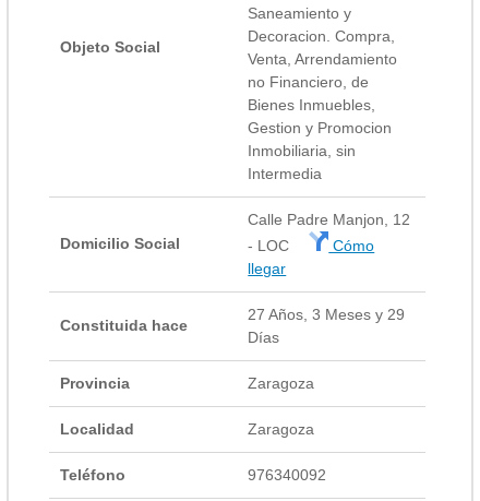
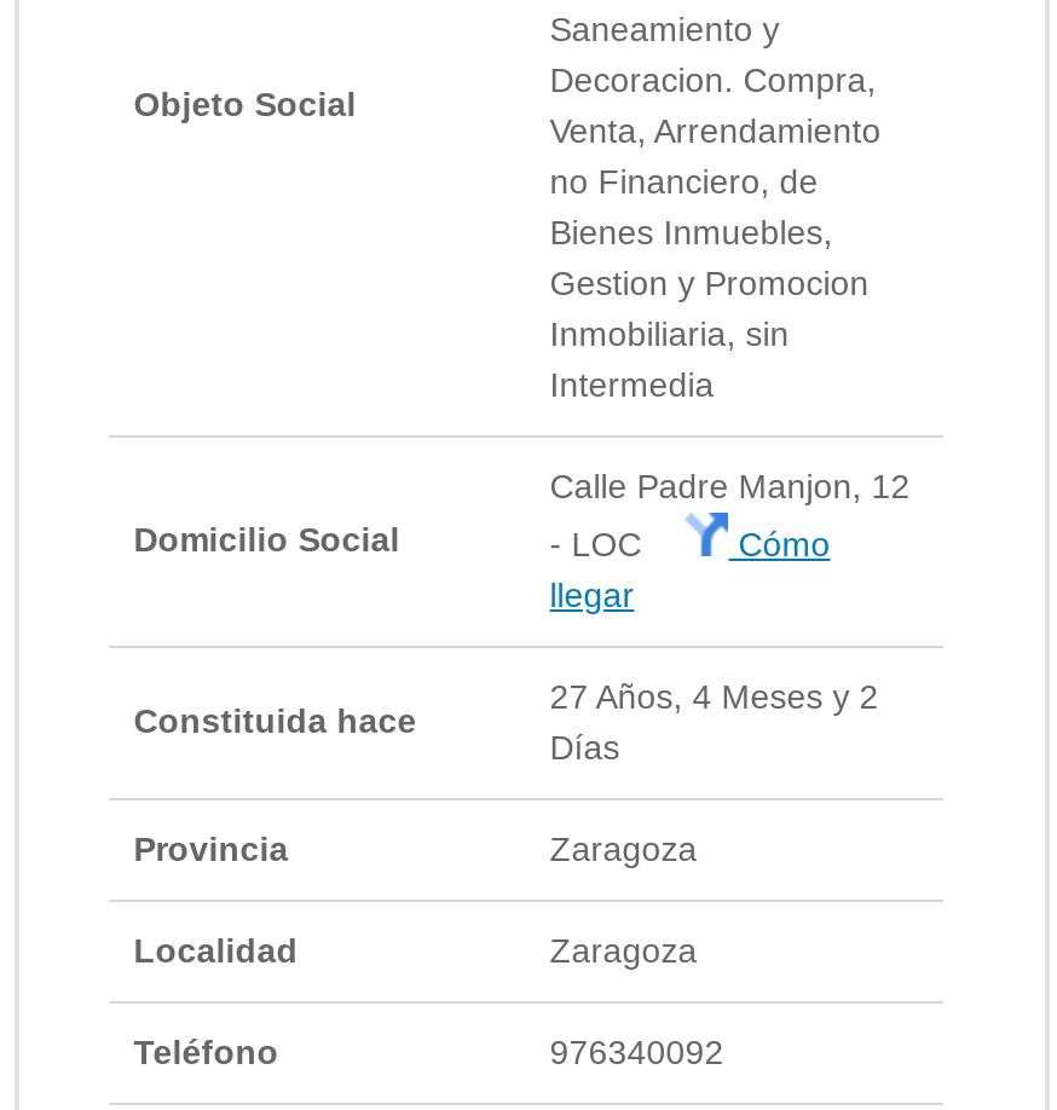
- 27 Años, 3 Meses y 29
+ 27 Años, 4 Meses y 2
